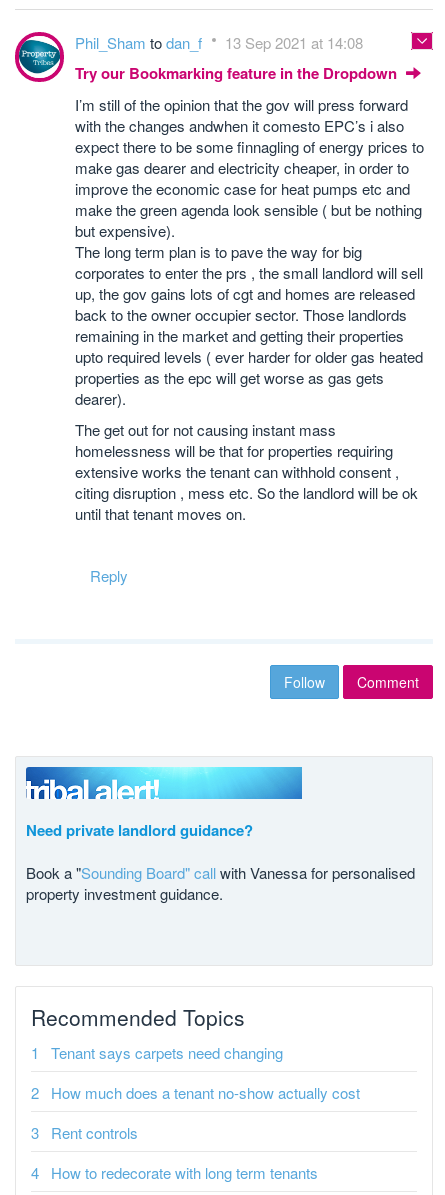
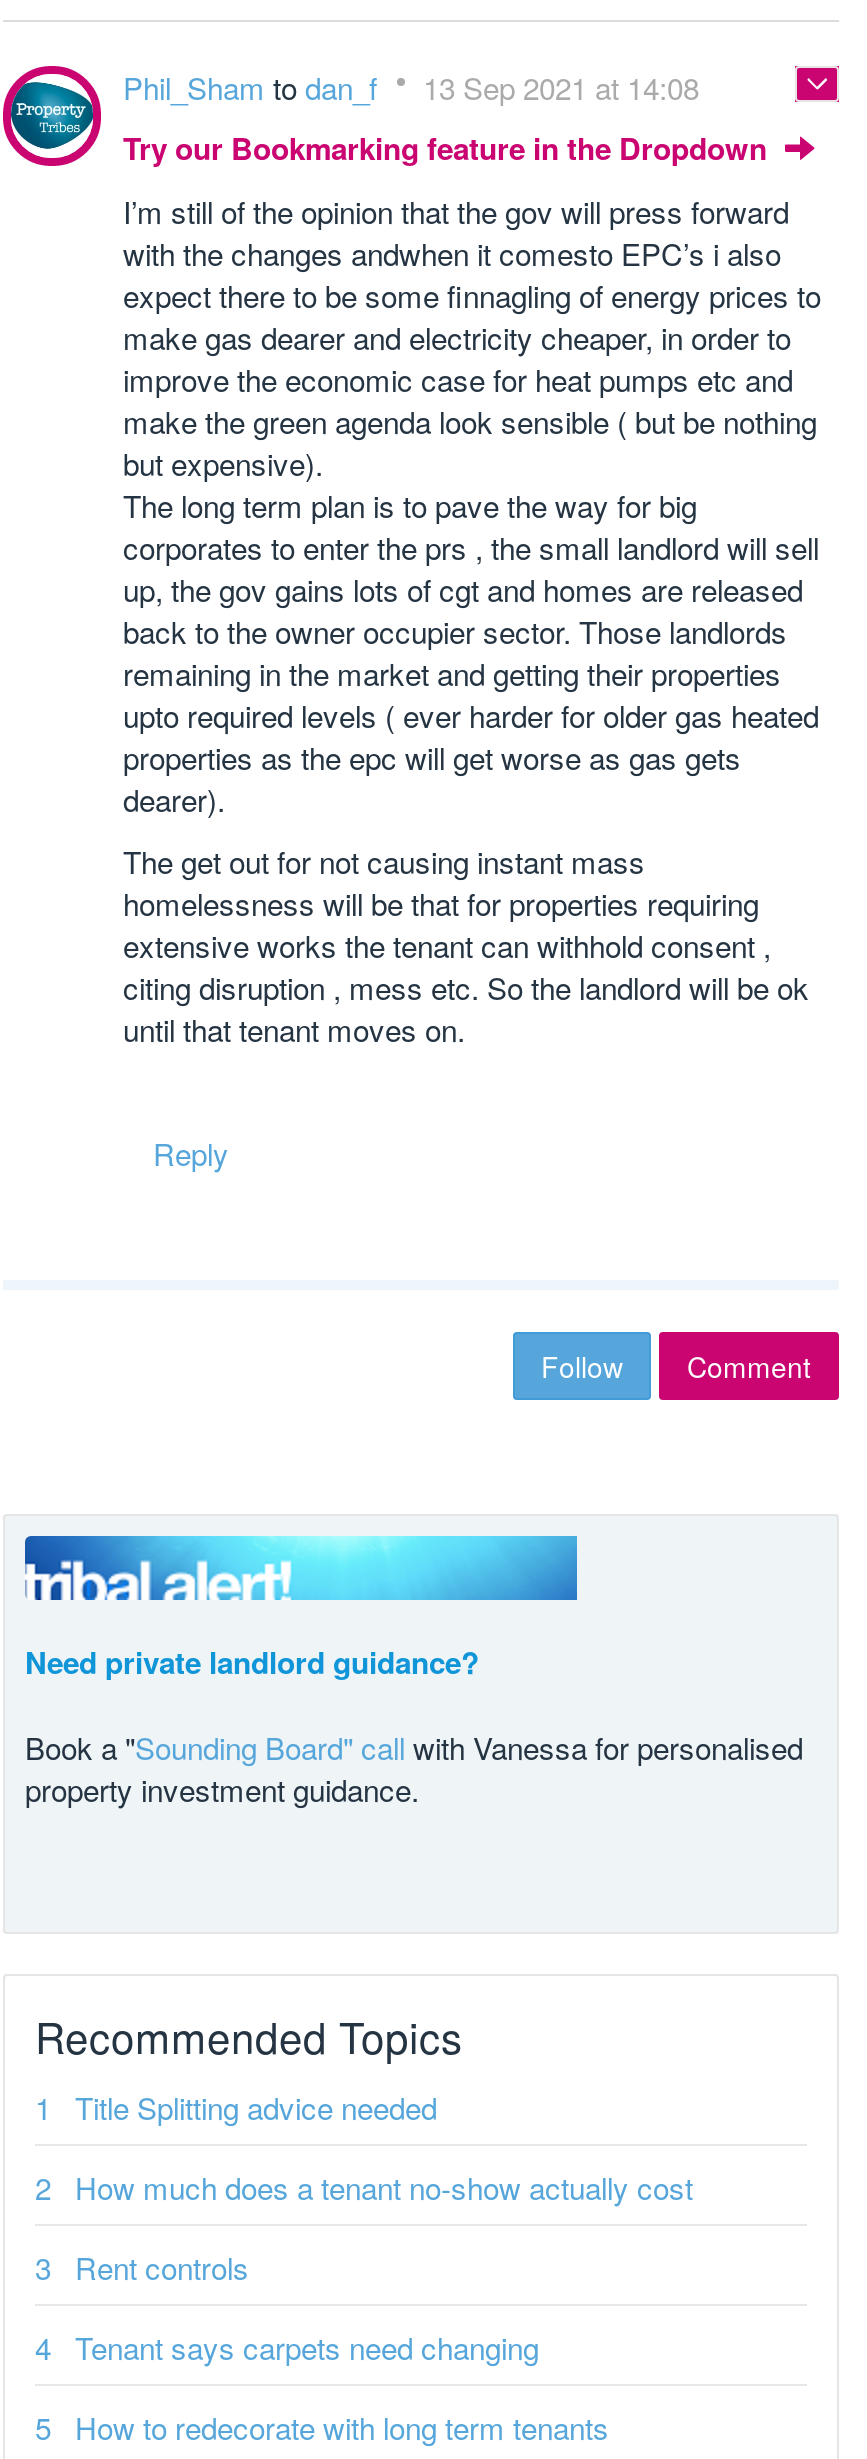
+ Title Splitting advice needed

moved down: Tenant says carpets need changing
